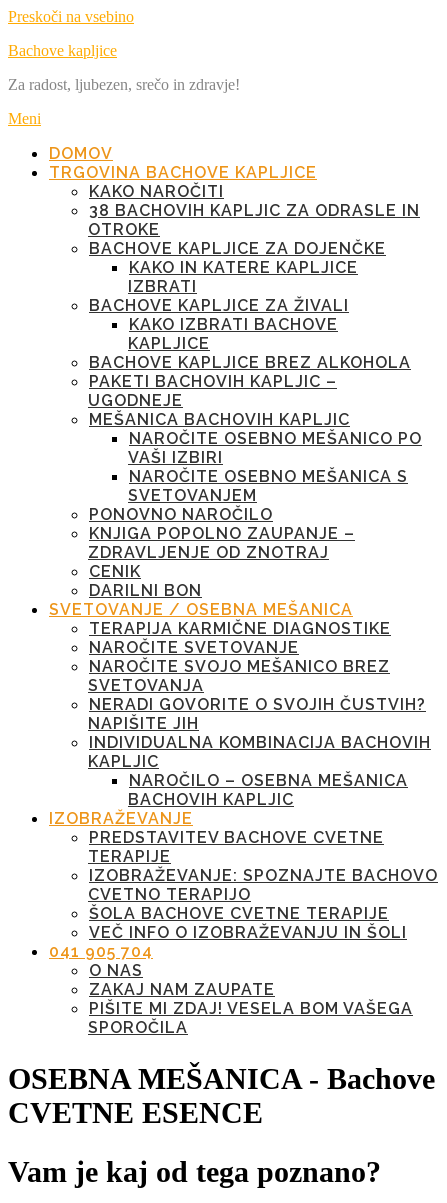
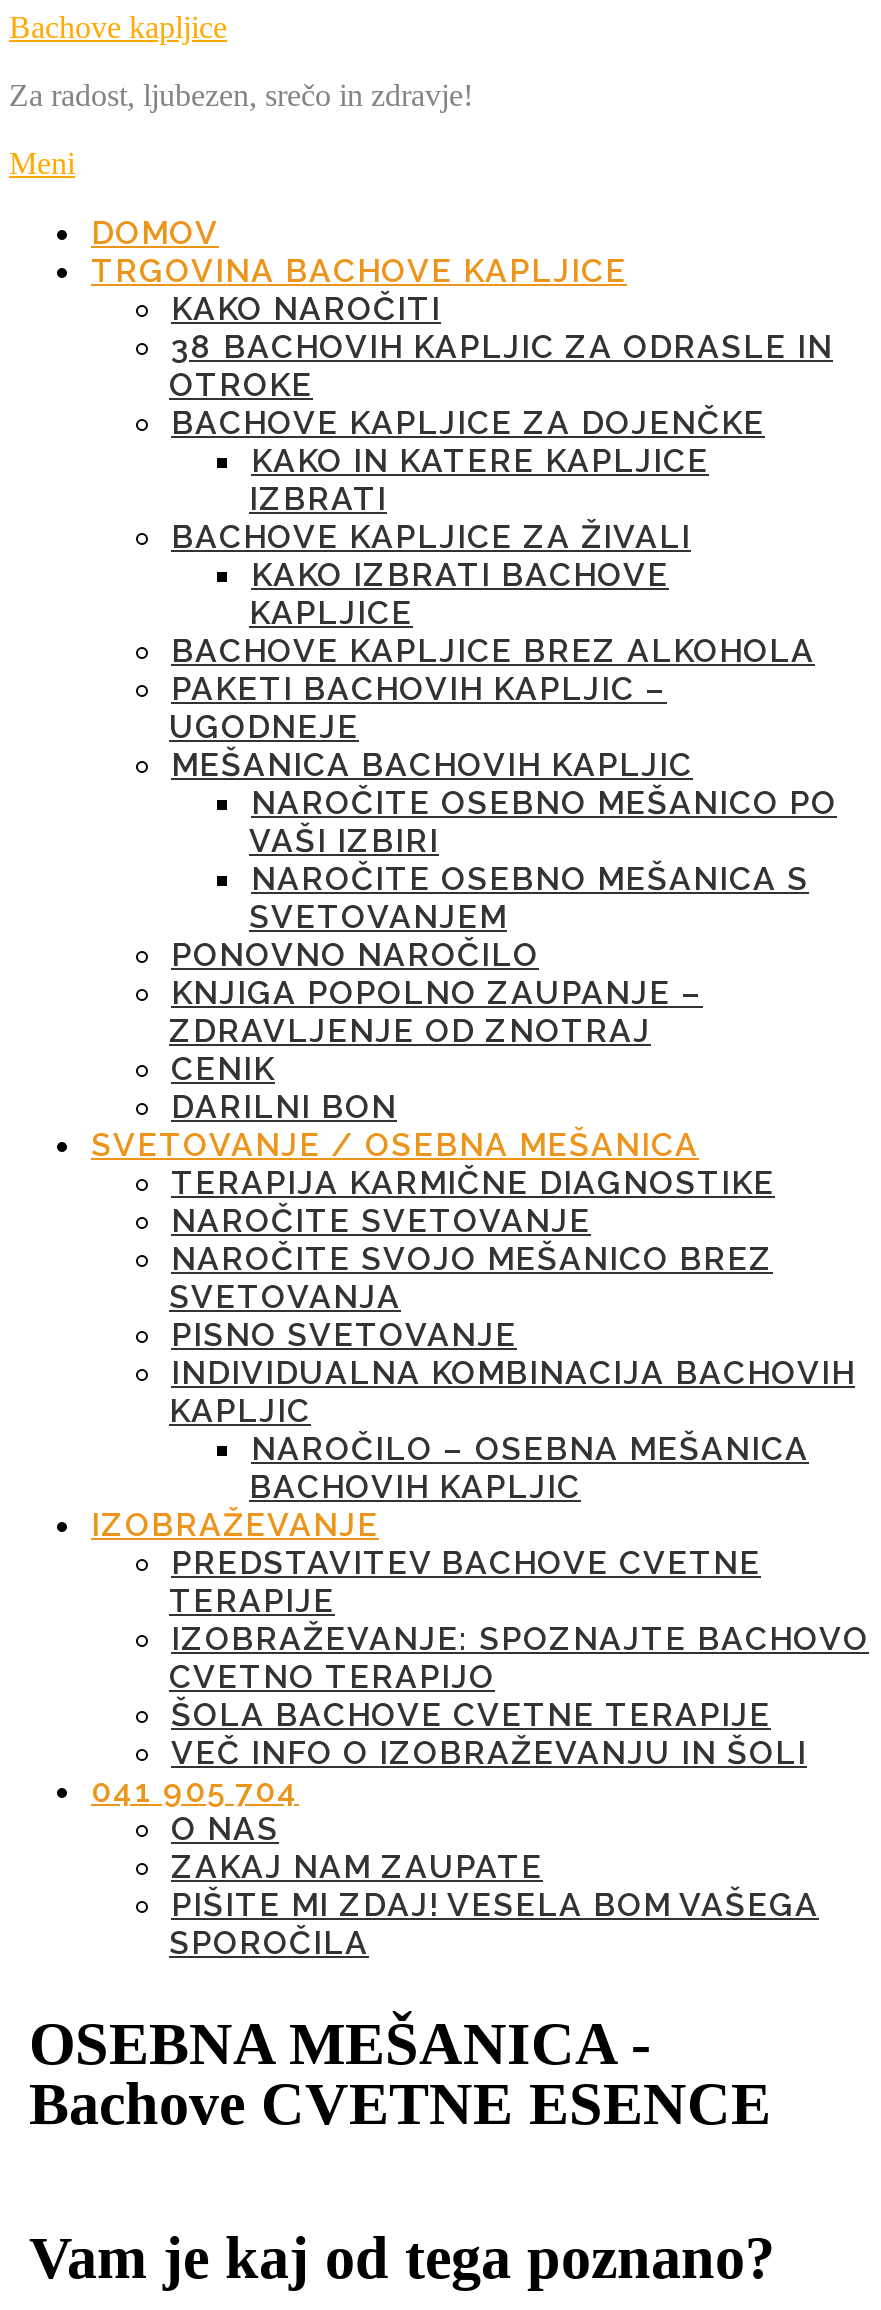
- Preskoči na vsebino

- NERADI GOVORITE O SVOJIH ČUSTVIH?
- NAPIŠITE JIH
+ PISNO SVETOVANJE
